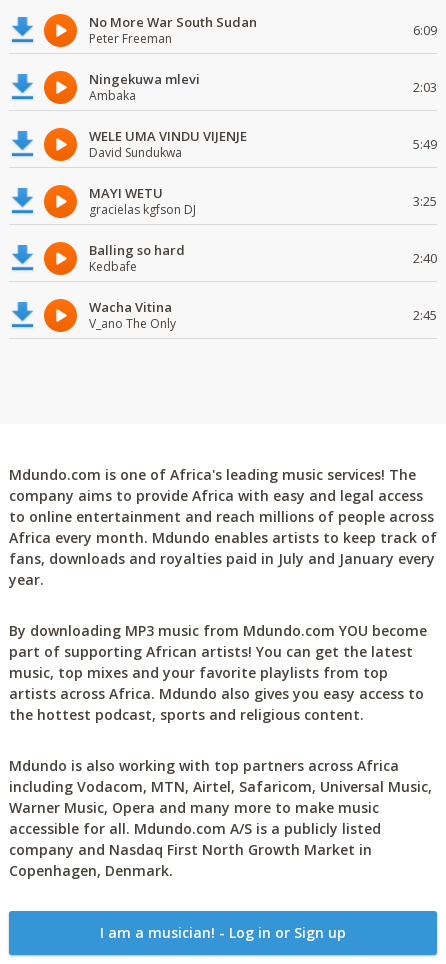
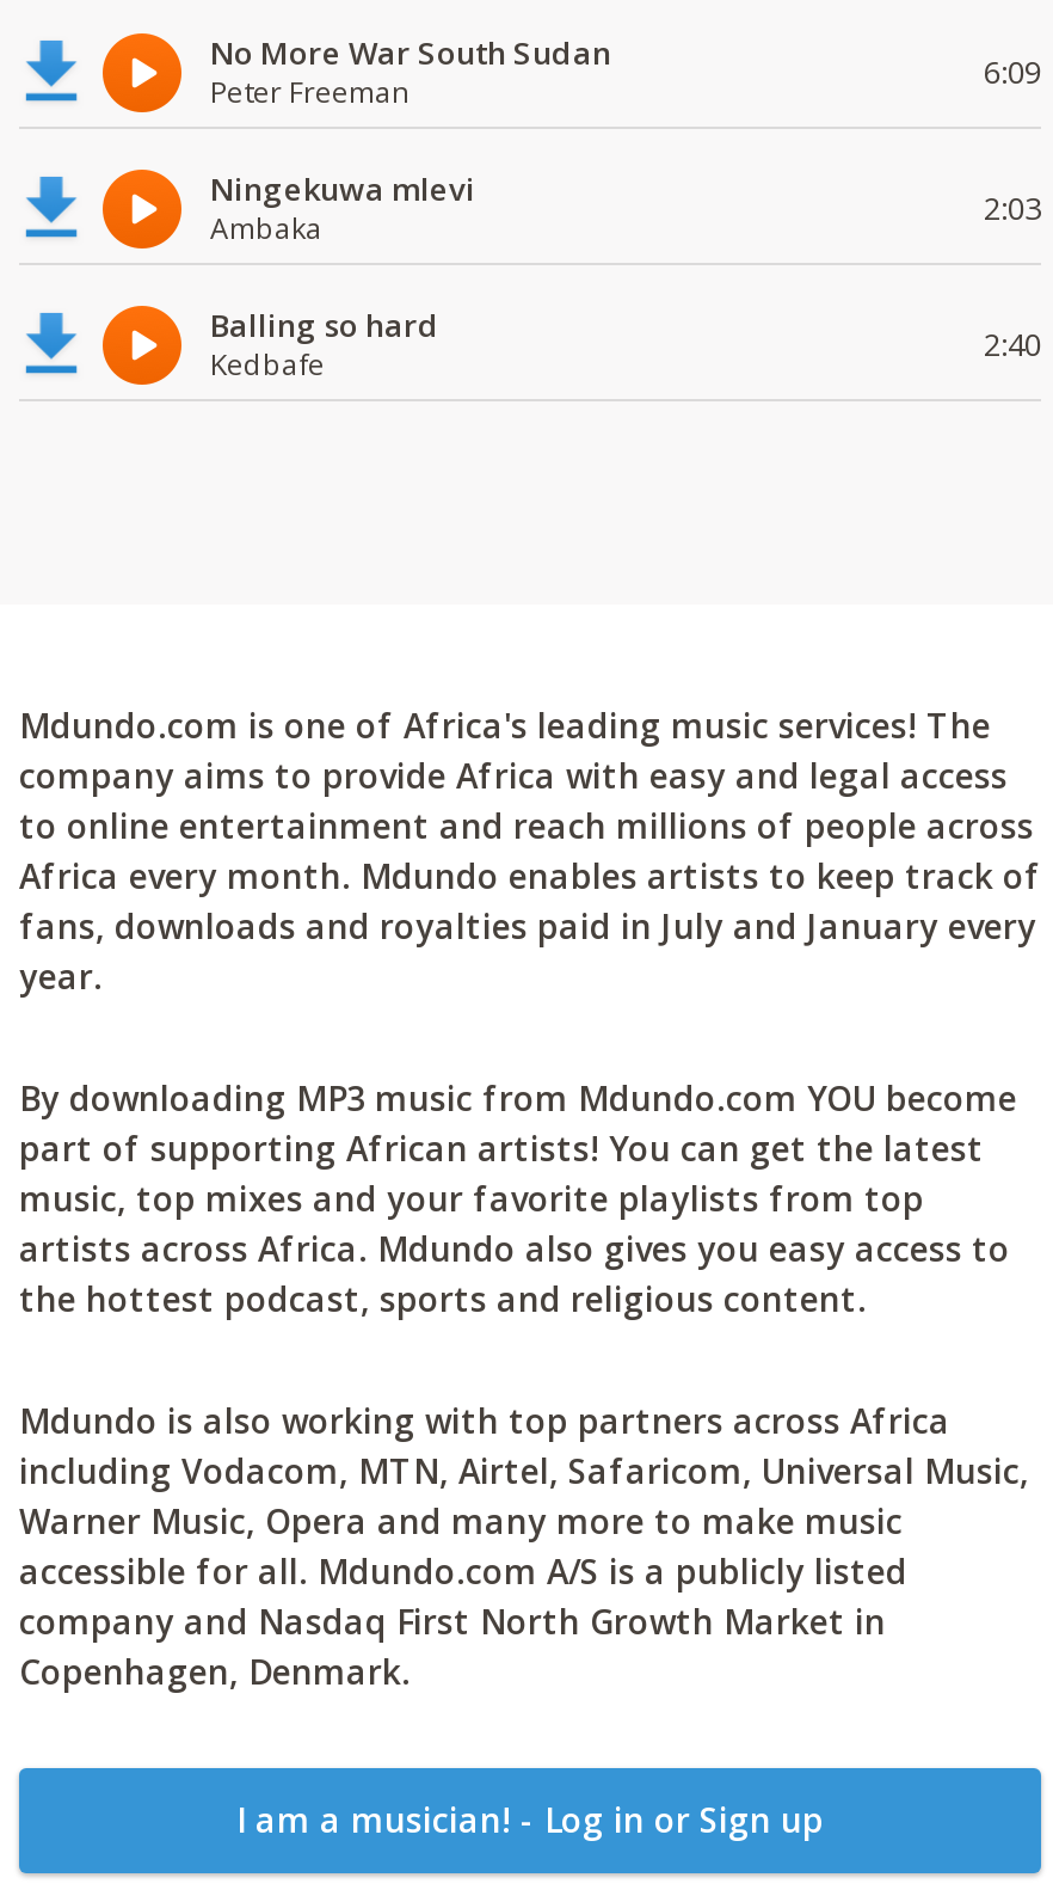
- WELE UMA VINDU VIJENJE
- David Sundukwa
- 5:49
- MAYI WETU
- gracielas kgfson DJ
- 3:25

- Wacha Vitina
- V_ano The Only
- 2:45
